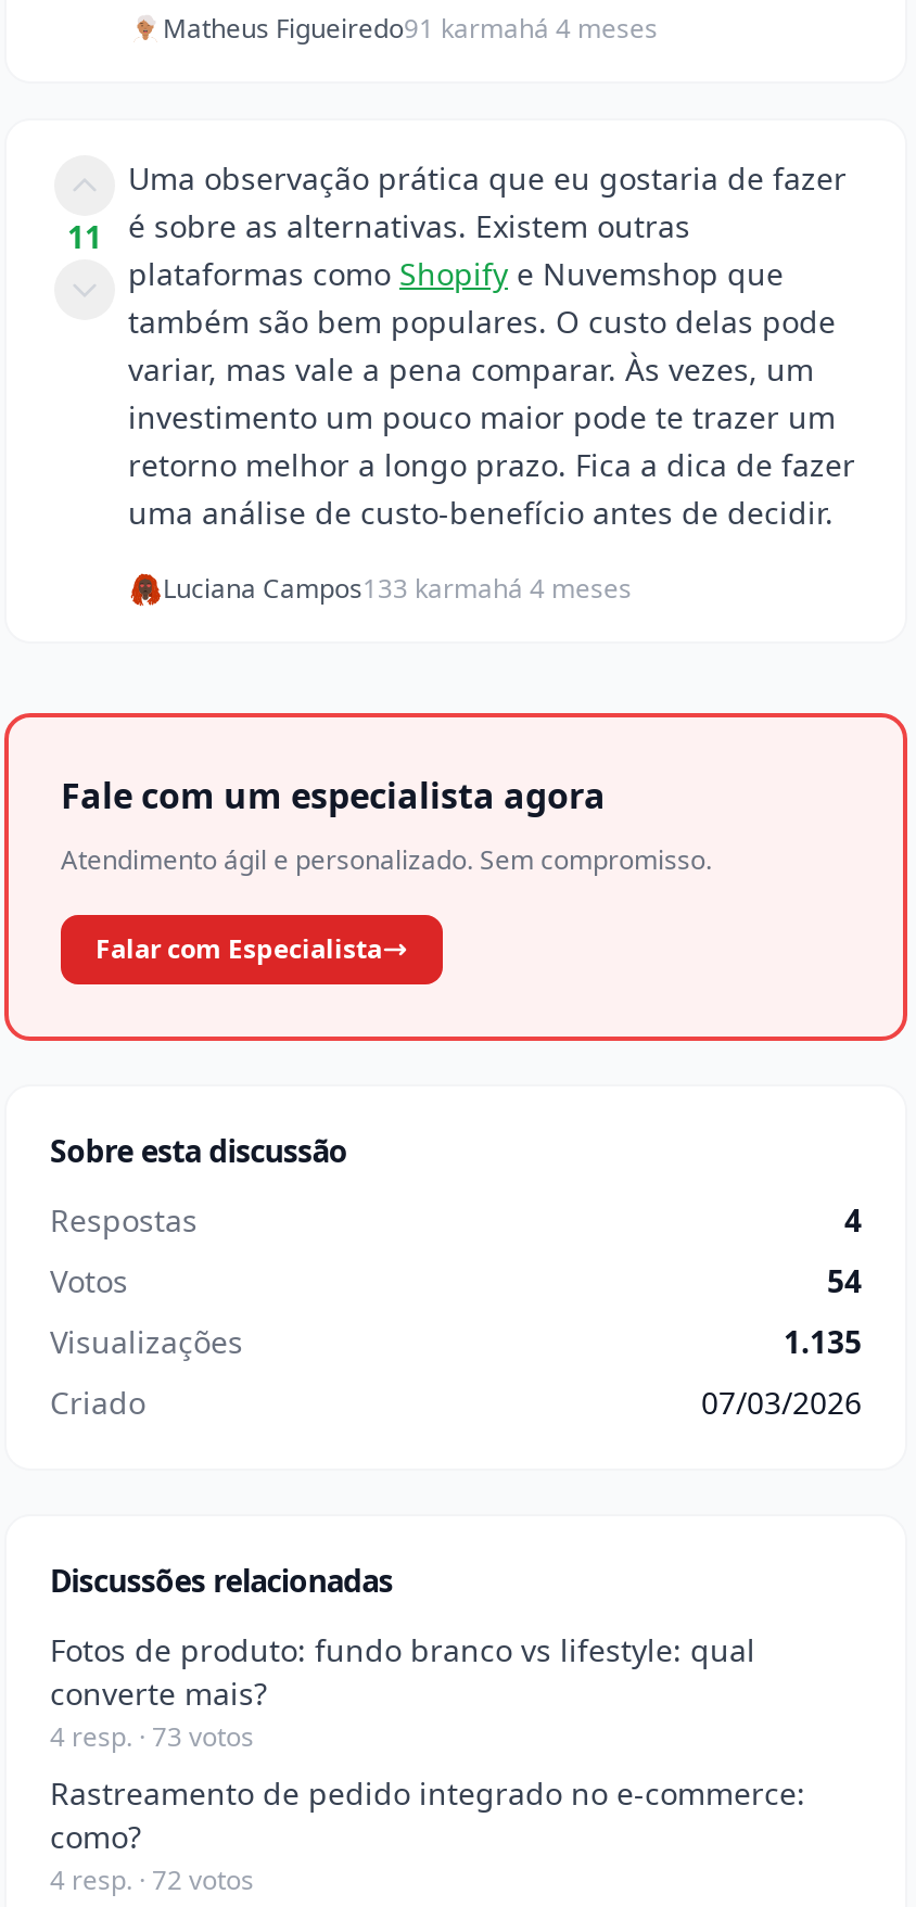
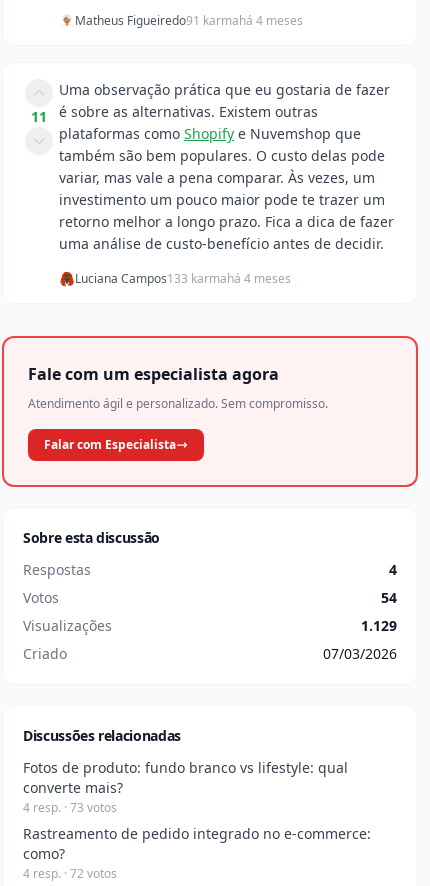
- 1.135
+ 1.129
